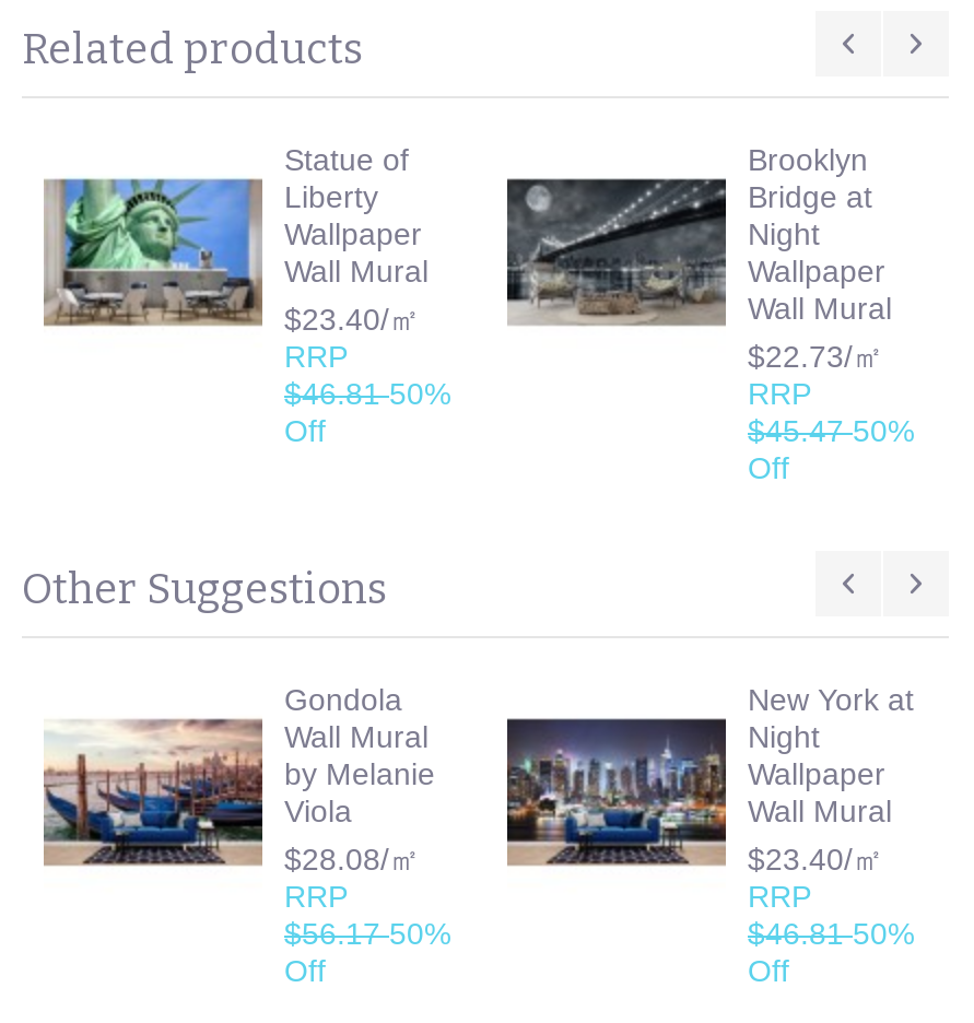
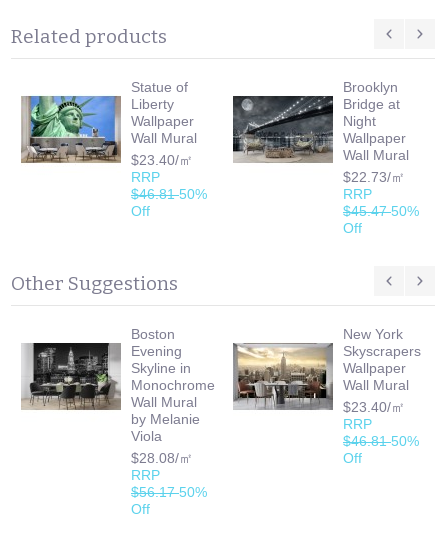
- Gondola
+ Boston
+ Evening
+ Skyline in
+ Monochrome

- [image]
- New York at
- Night
+ [image]
+ New York
+ Skyscrapers

- [image]
+ [image]
